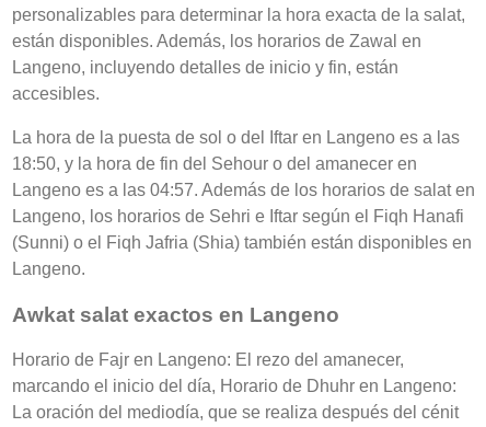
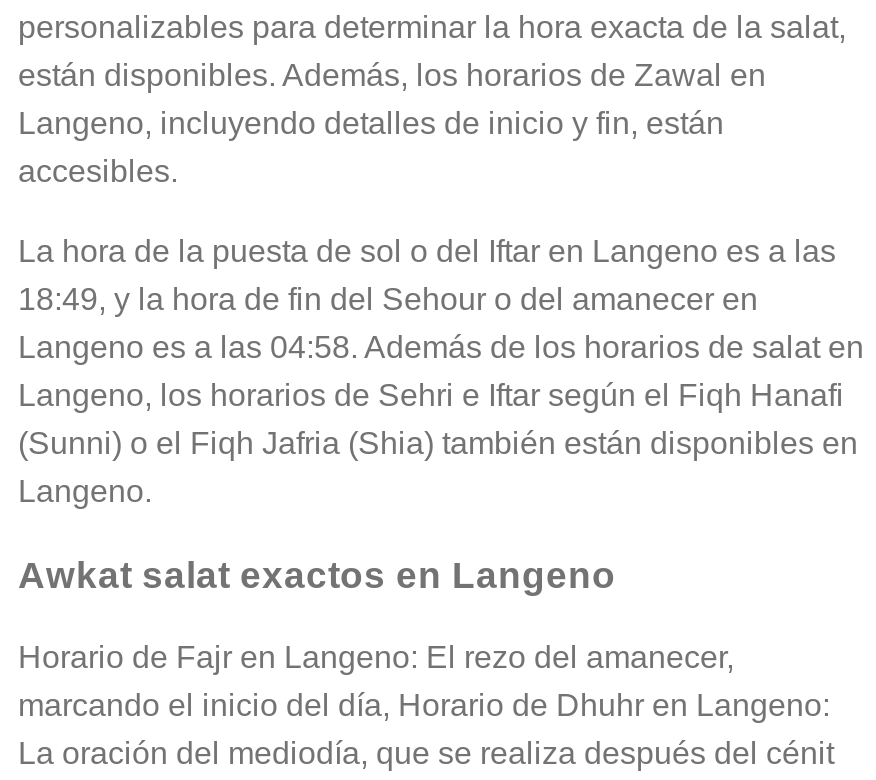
- 18:50, y la hora de fin del Sehour o del amanecer en
+ 18:49, y la hora de fin del Sehour o del amanecer en

- Langeno es a las 04:57. Además de los horarios de salat en
+ Langeno es a las 04:58. Además de los horarios de salat en
